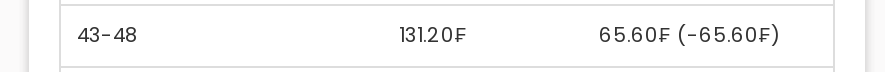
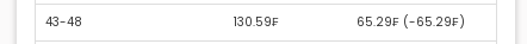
- 131.20₣
+ 130.59₣

- 65.60₣ (-65.60₣)
+ 65.29₣ (-65.29₣)
